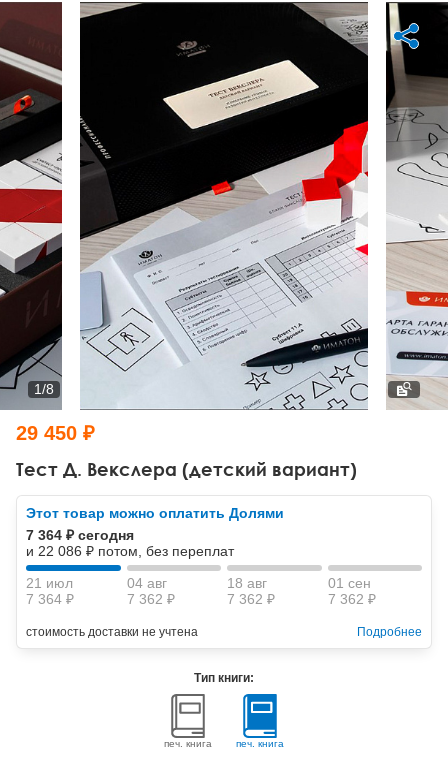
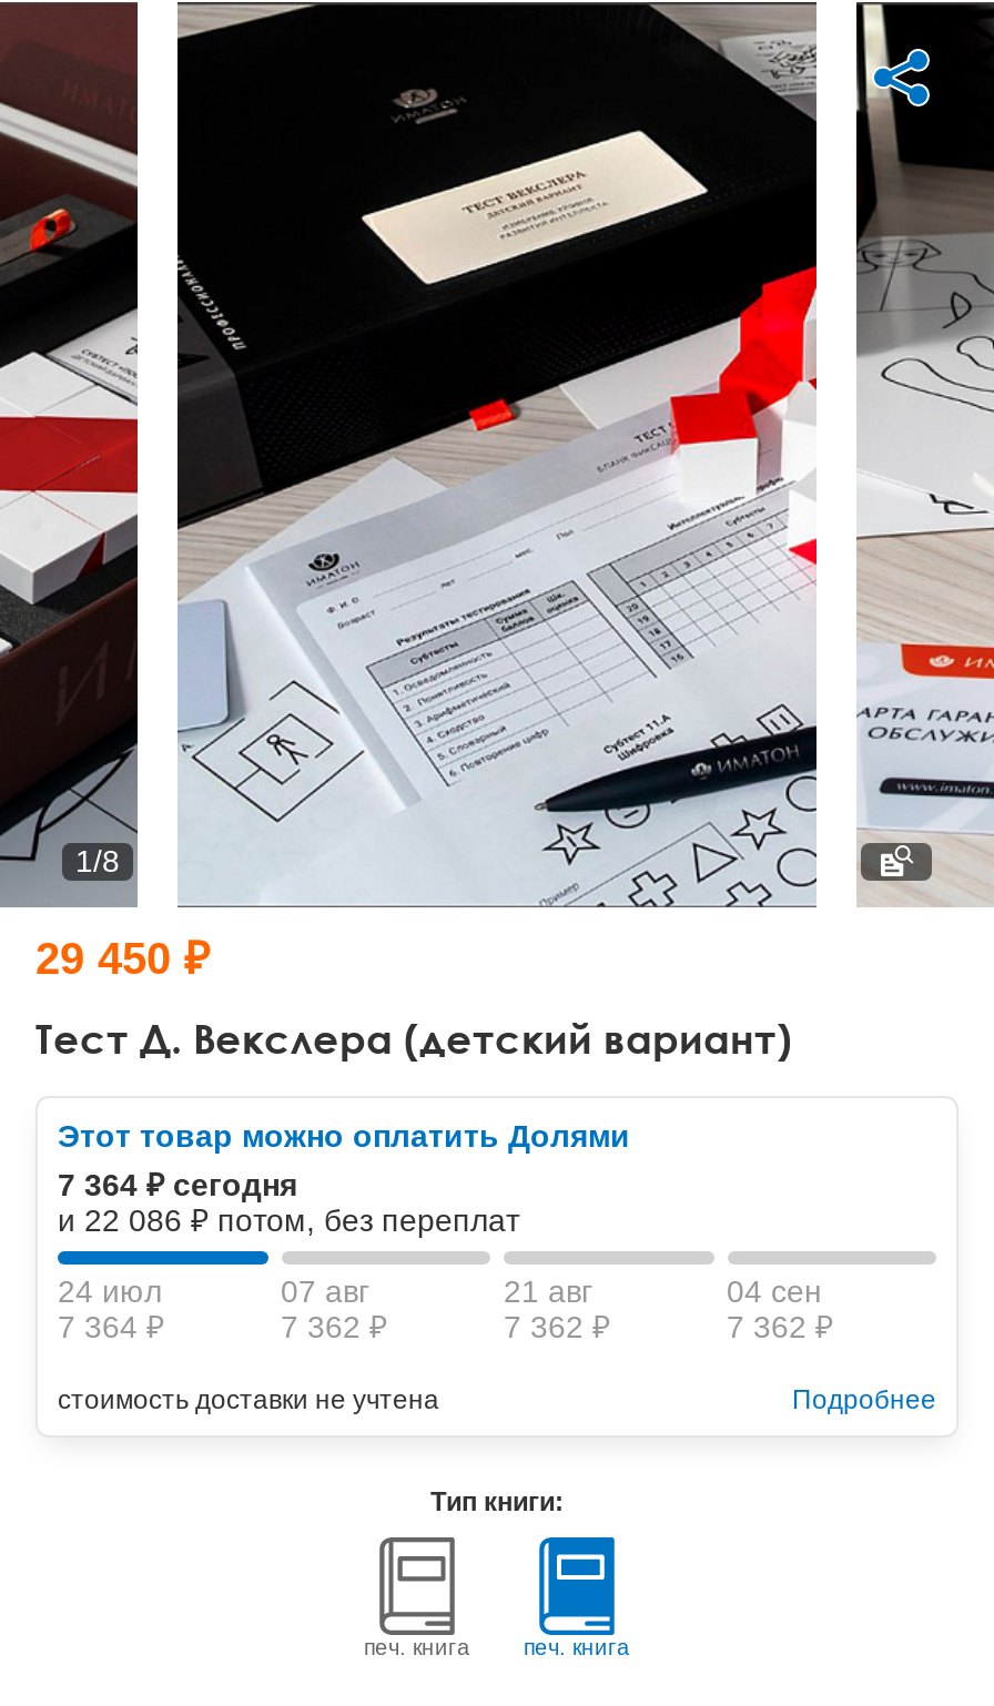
- 21 июл
+ 24 июл

- 04 авг
+ 07 авг

- 18 авг
+ 21 авг

- 01 сен
+ 04 сен
